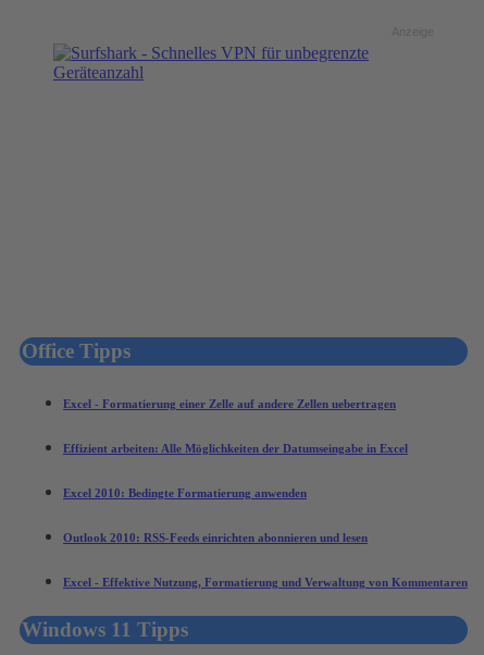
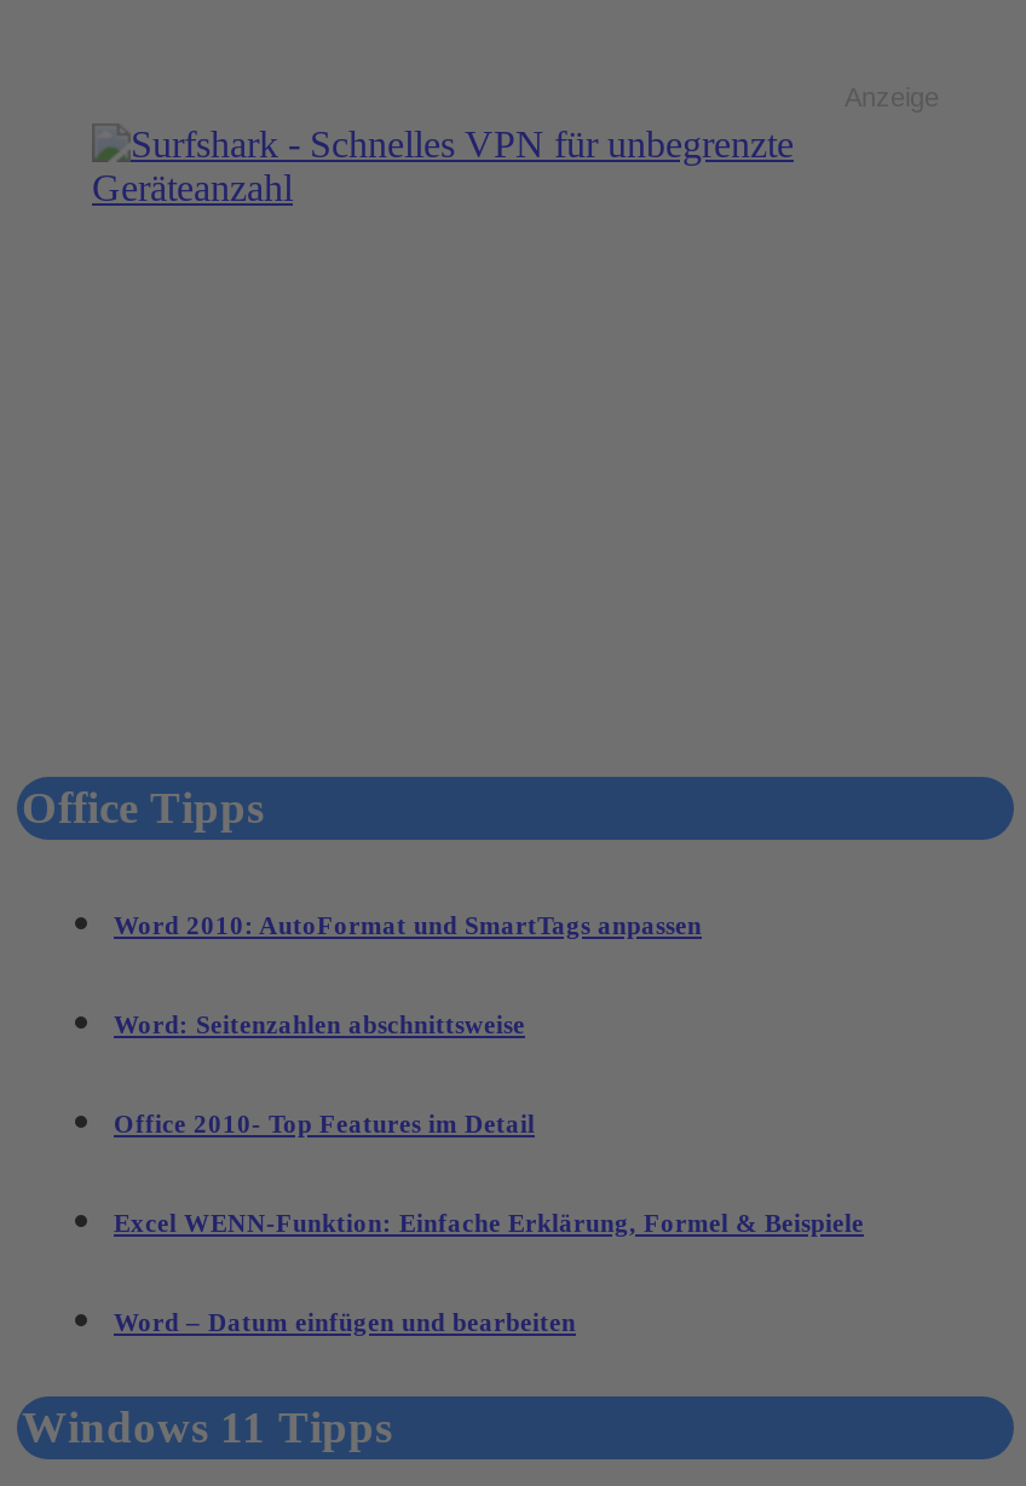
- Excel - Formatierung einer Zelle auf andere Zellen uebertragen
+ Word 2010: AutoFormat und SmartTags anpassen

- Effizient arbeiten: Alle Möglichkeiten der Datumseingabe in Excel
+ Word: Seitenzahlen abschnittsweise

- Excel 2010: Bedingte Formatierung anwenden
+ Office 2010- Top Features im Detail

- Outlook 2010: RSS-Feeds einrichten abonnieren und lesen
+ Excel WENN-Funktion: Einfache Erklärung, Formel & Beispiele

- Excel - Effektive Nutzung, Formatierung und Verwaltung von Kommentaren
+ Word – Datum einfügen und bearbeiten
